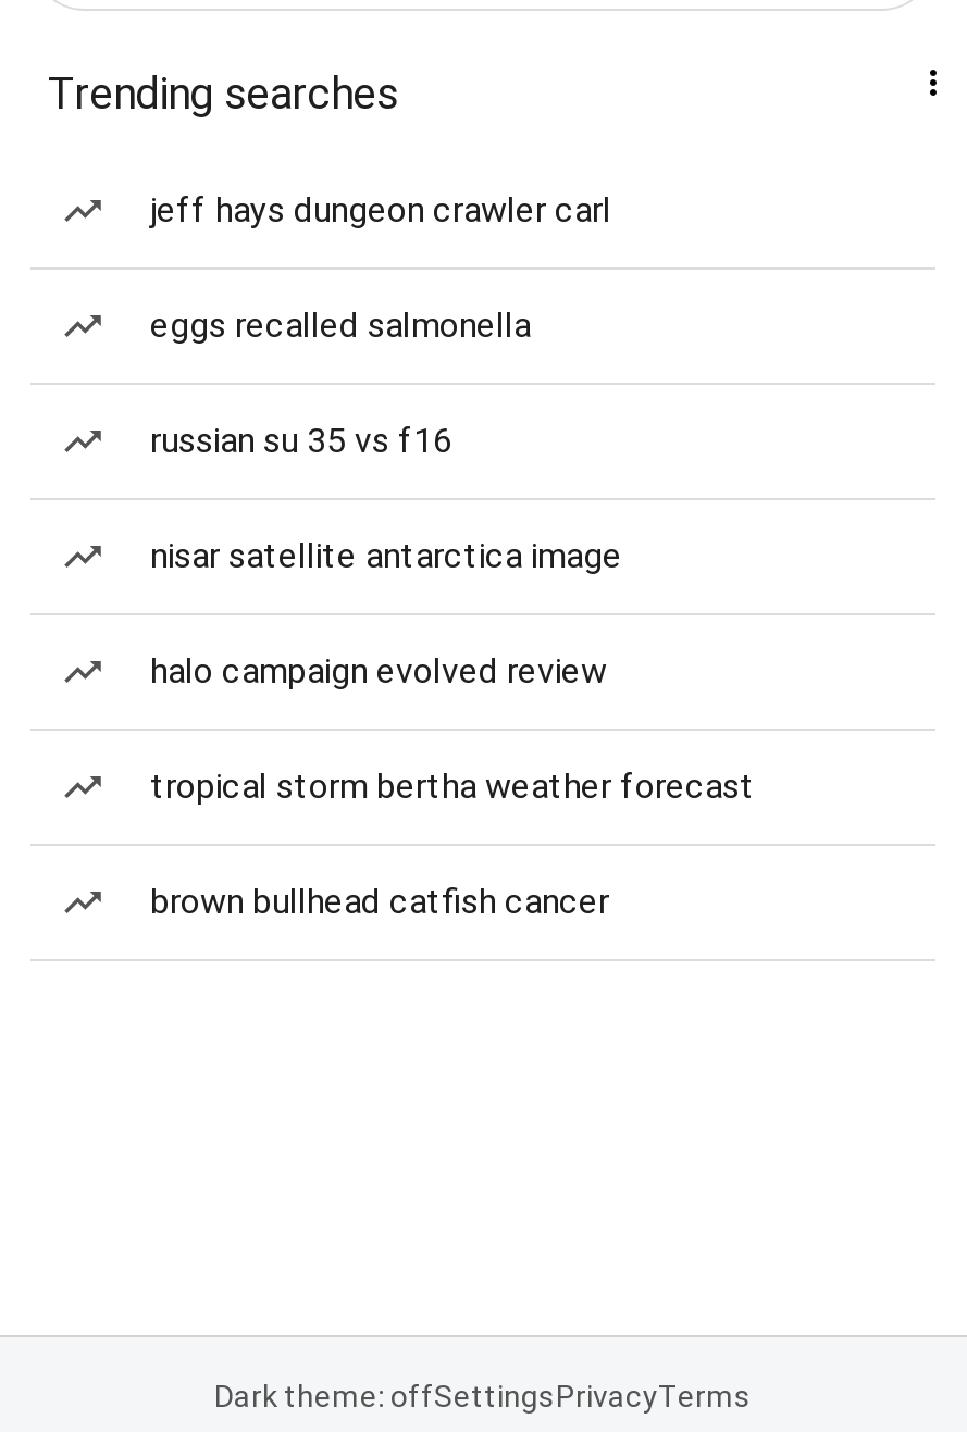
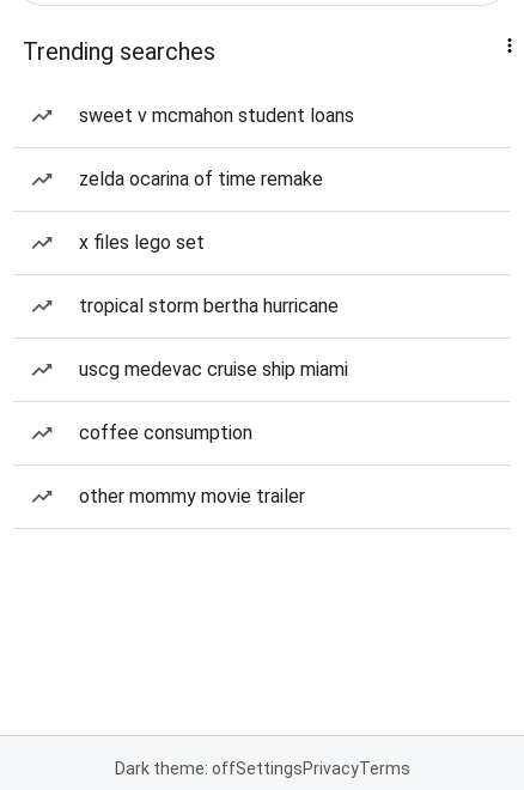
- jeff hays dungeon crawler carl
+ sweet v mcmahon student loans

- eggs recalled salmonella
+ zelda ocarina of time remake

- russian su 35 vs f16
+ x files lego set

- nisar satellite antarctica image
+ tropical storm bertha hurricane

- halo campaign evolved review
+ uscg medevac cruise ship miami

- tropical storm bertha weather forecast
+ coffee consumption

- brown bullhead catfish cancer
+ other mommy movie trailer
